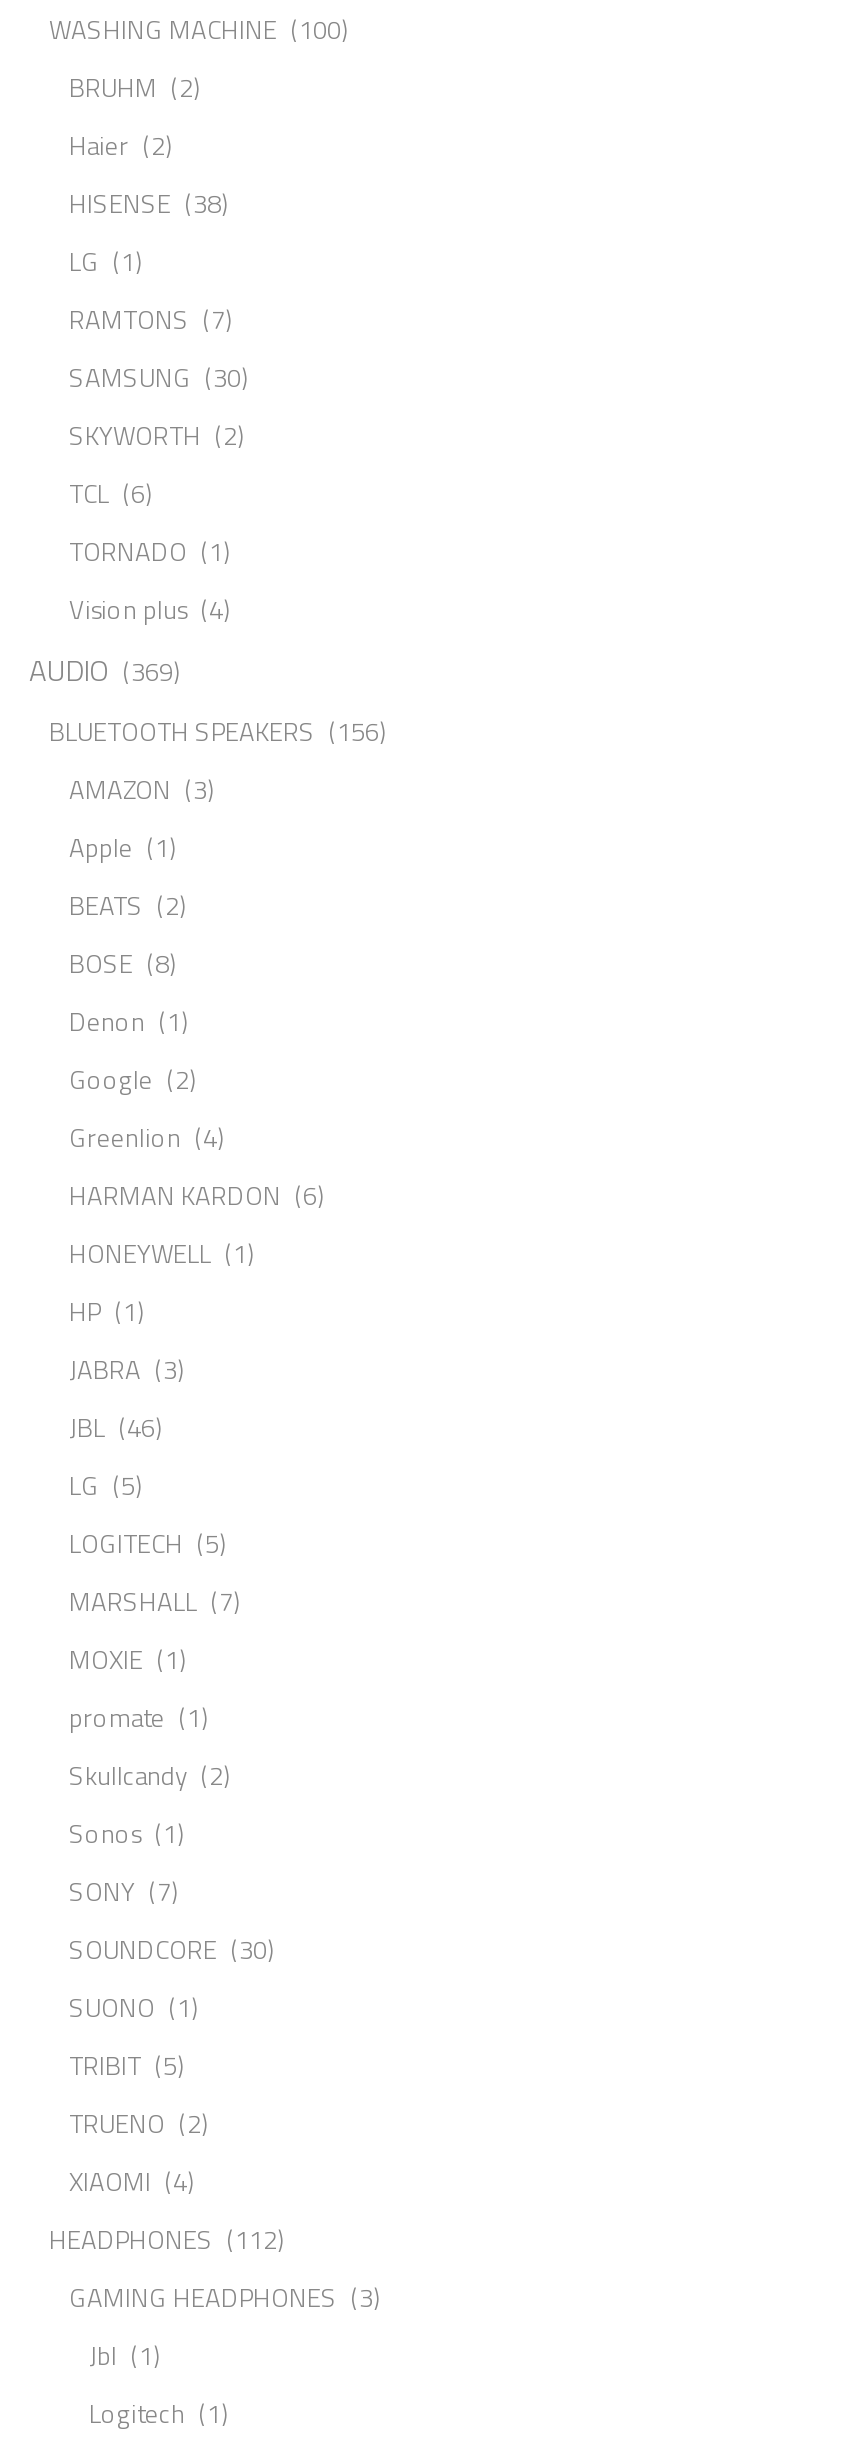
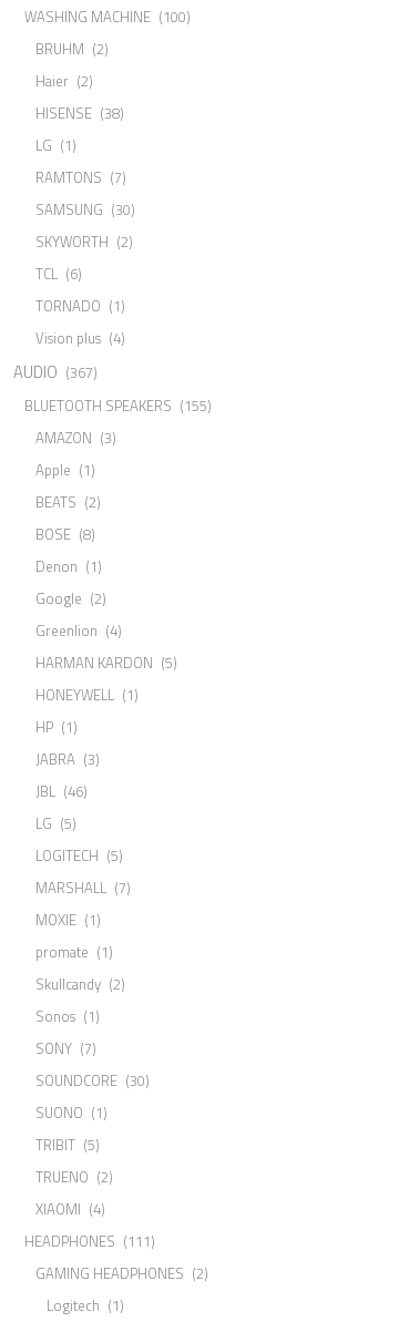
- AUDIO (369)
+ AUDIO (367)

- BLUETOOTH SPEAKERS (156)
+ BLUETOOTH SPEAKERS (155)

- HARMAN KARDON (6)
+ HARMAN KARDON (5)

- HEADPHONES (112)
- GAMING HEADPHONES (3)
- Jbl (1)
+ HEADPHONES (111)
+ GAMING HEADPHONES (2)
